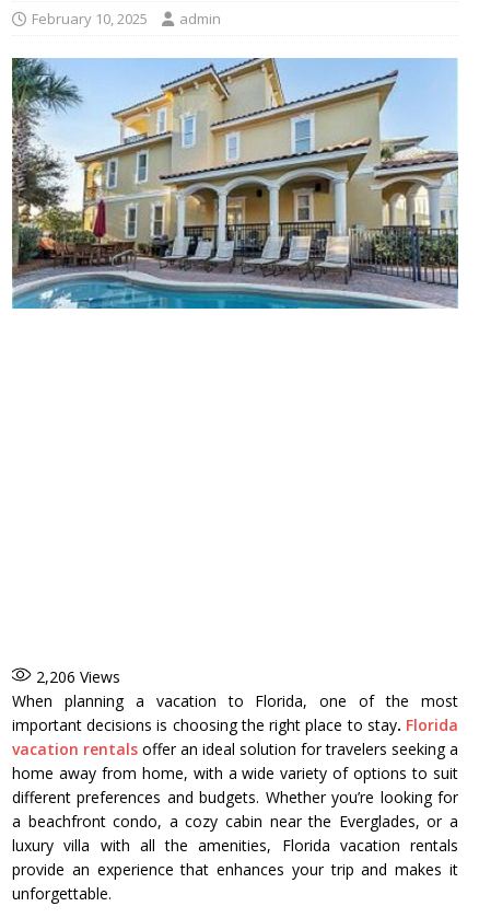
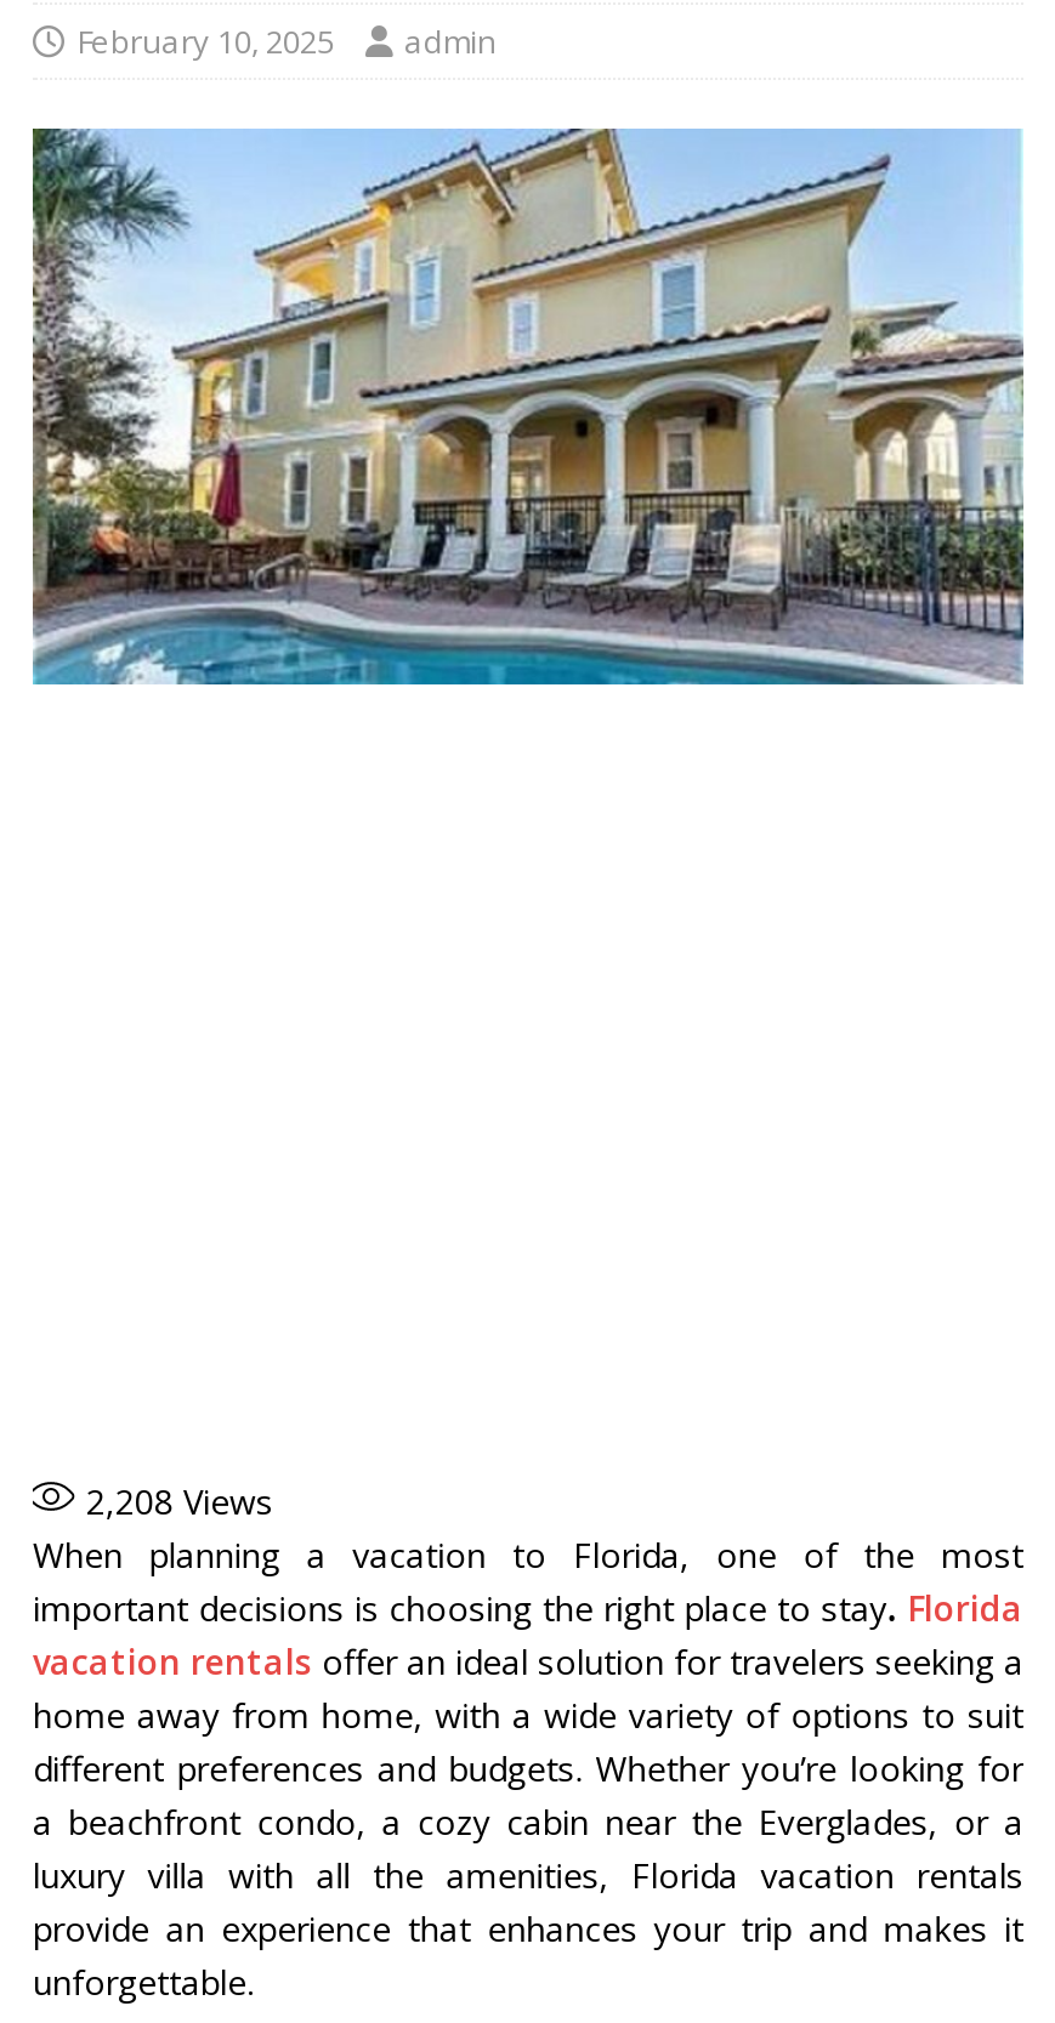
- 2,206 Views
+ 2,208 Views
